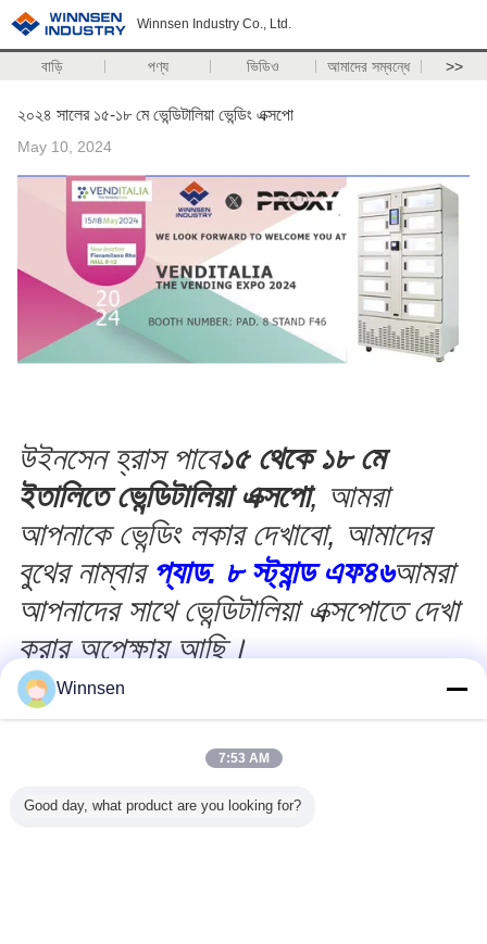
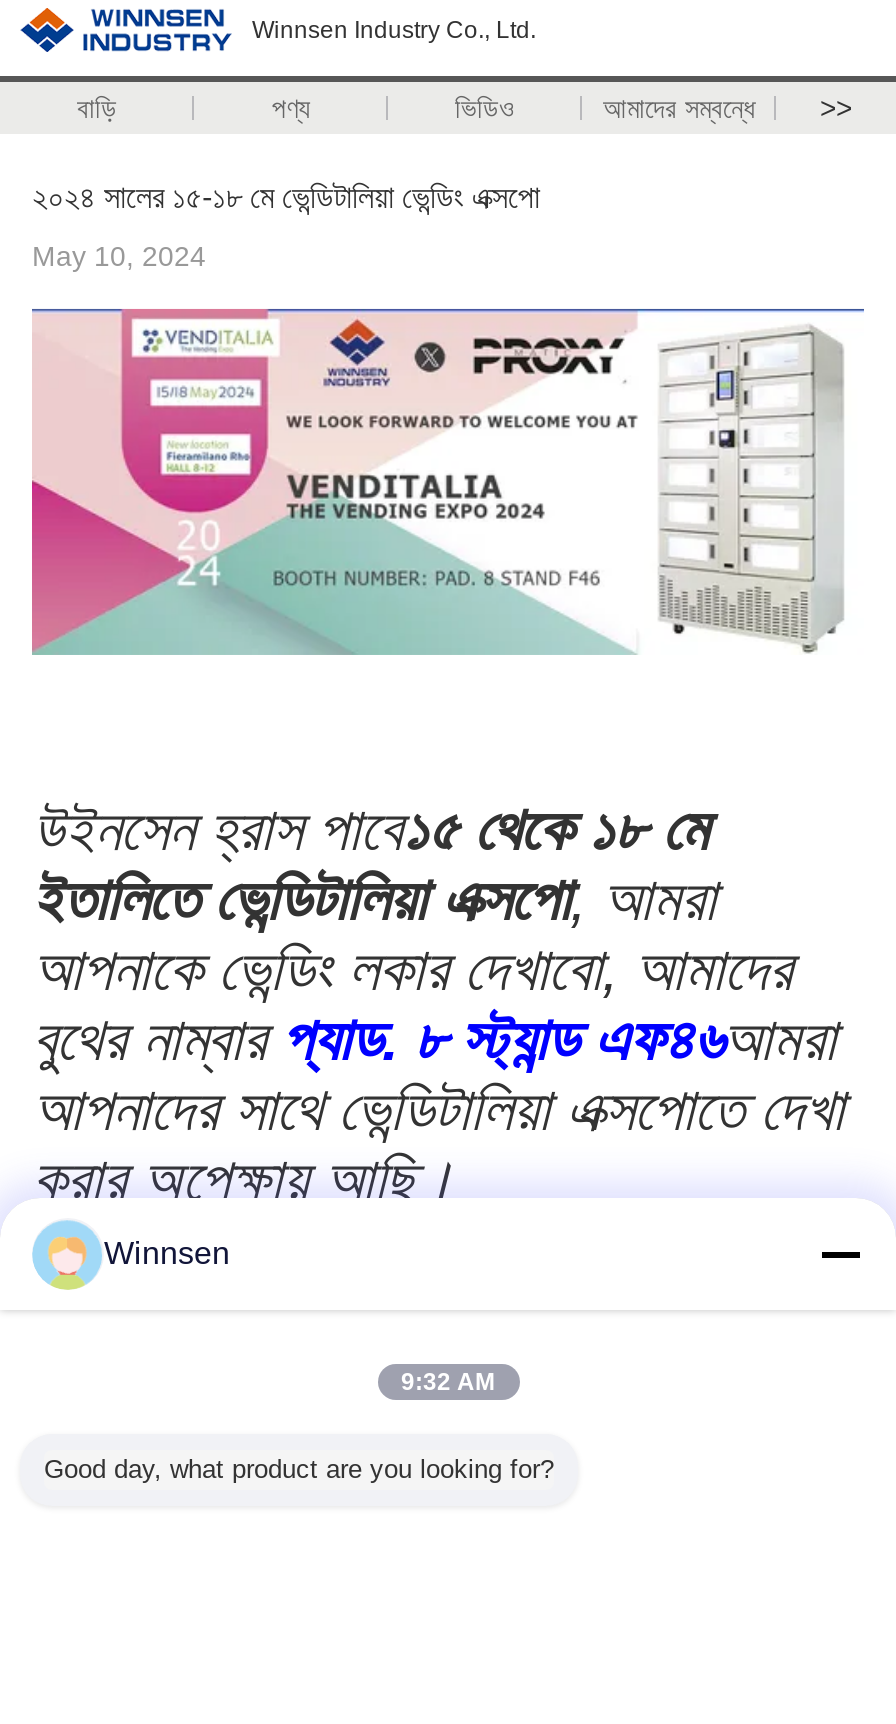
- 7:53 AM
+ 9:32 AM
